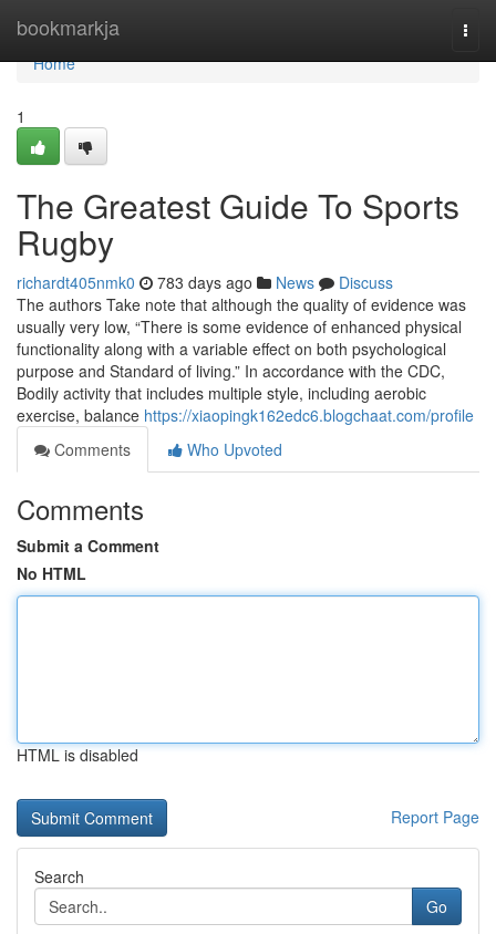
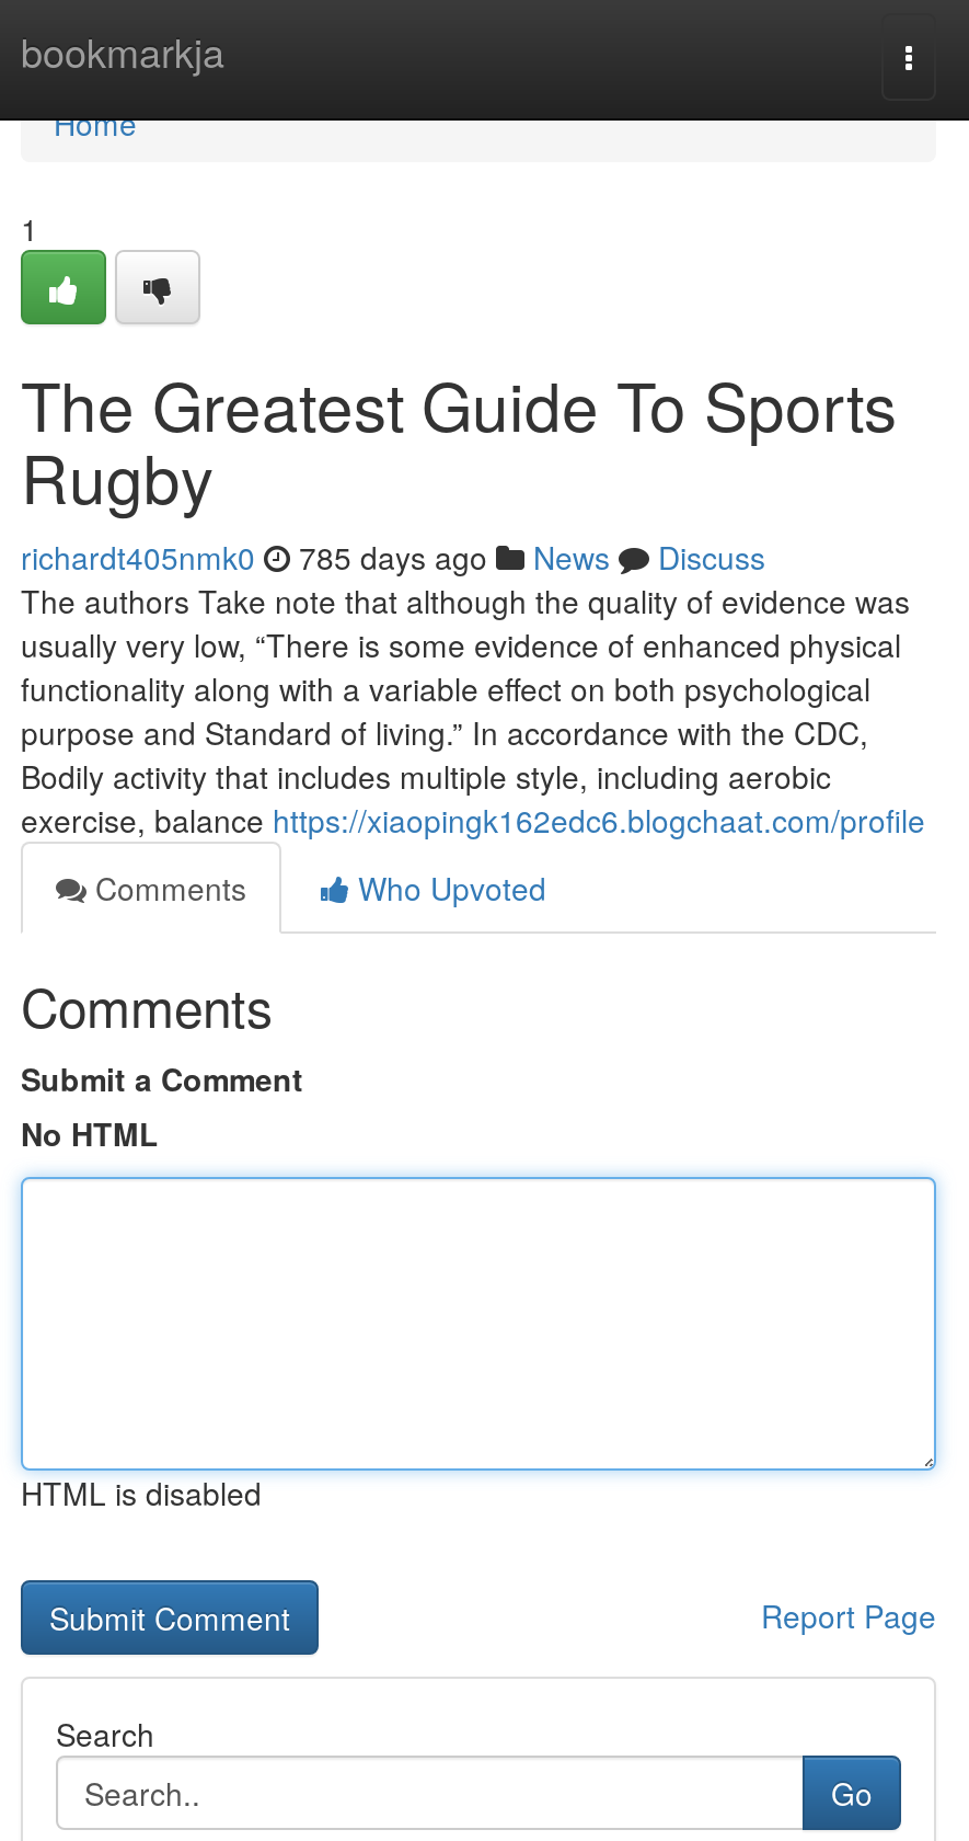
- richardt405nmk0 783 days ago News Discuss
+ richardt405nmk0 785 days ago News Discuss
